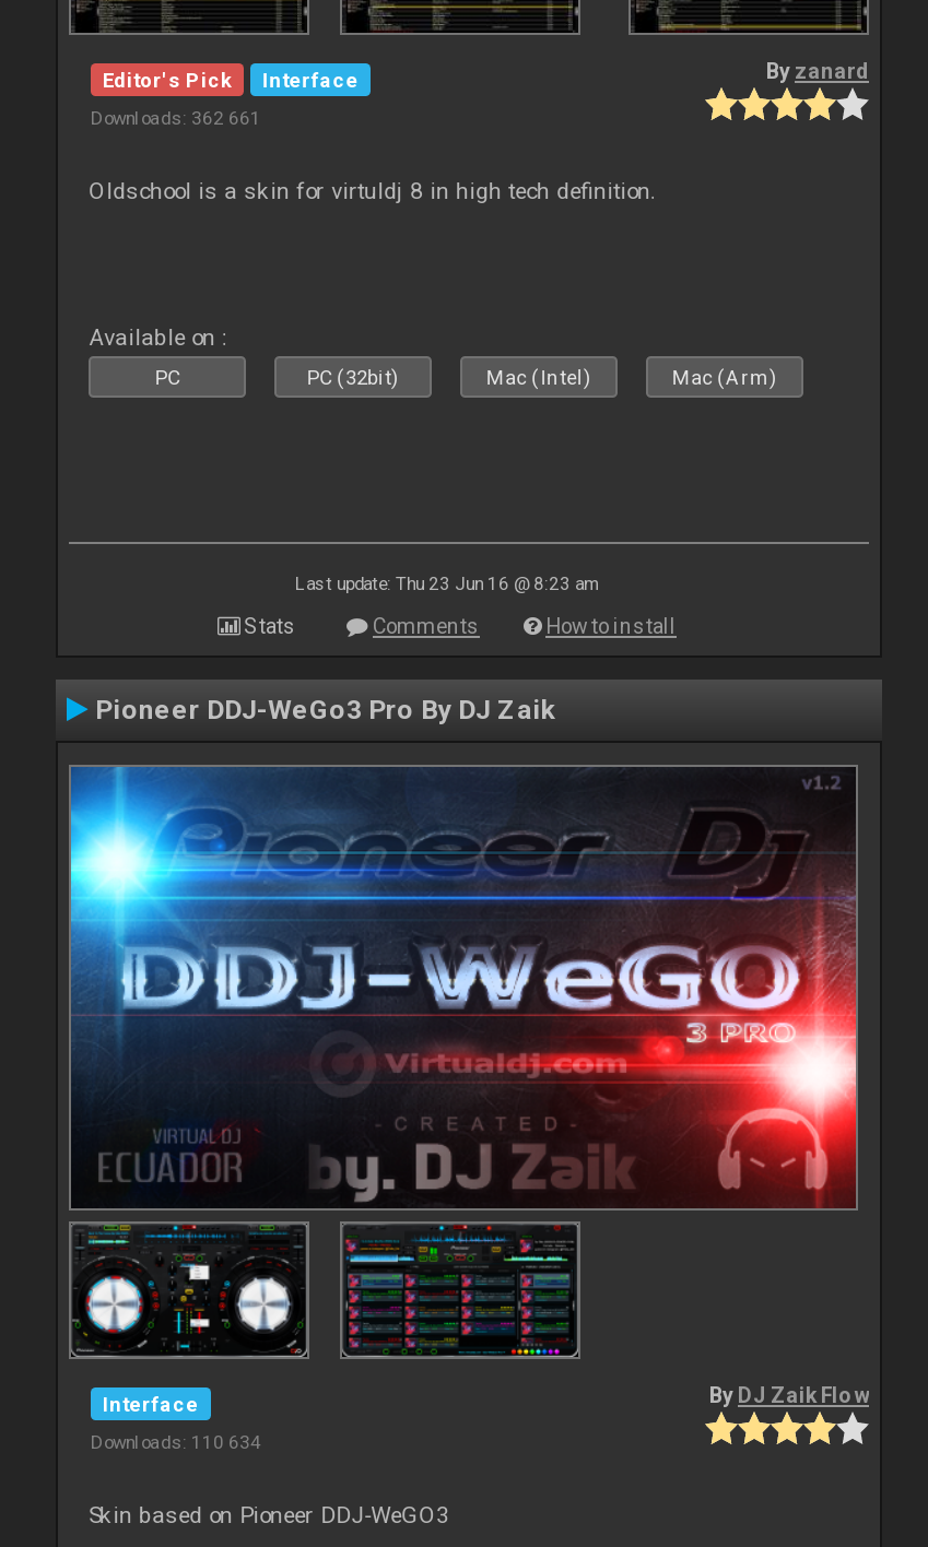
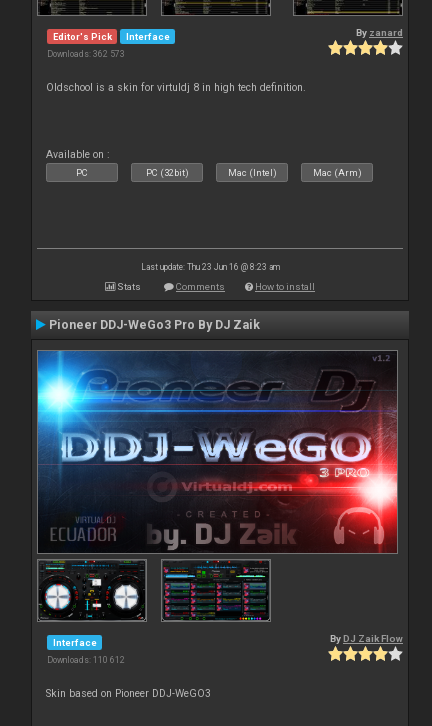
- Downloads: 362 661
+ Downloads: 362 573

- Downloads: 110 634
+ Downloads: 110 612
